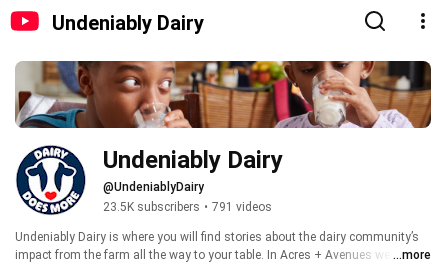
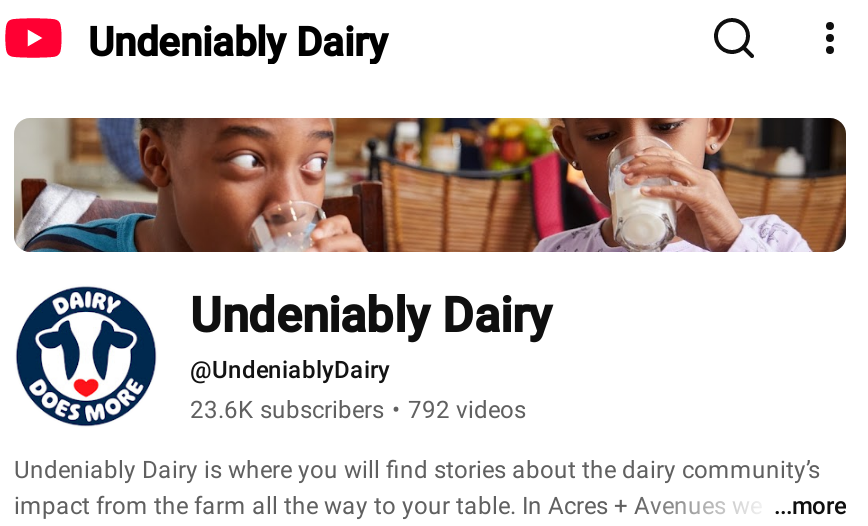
- 23.5K subscribers • 791 videos
+ 23.6K subscribers • 792 videos
